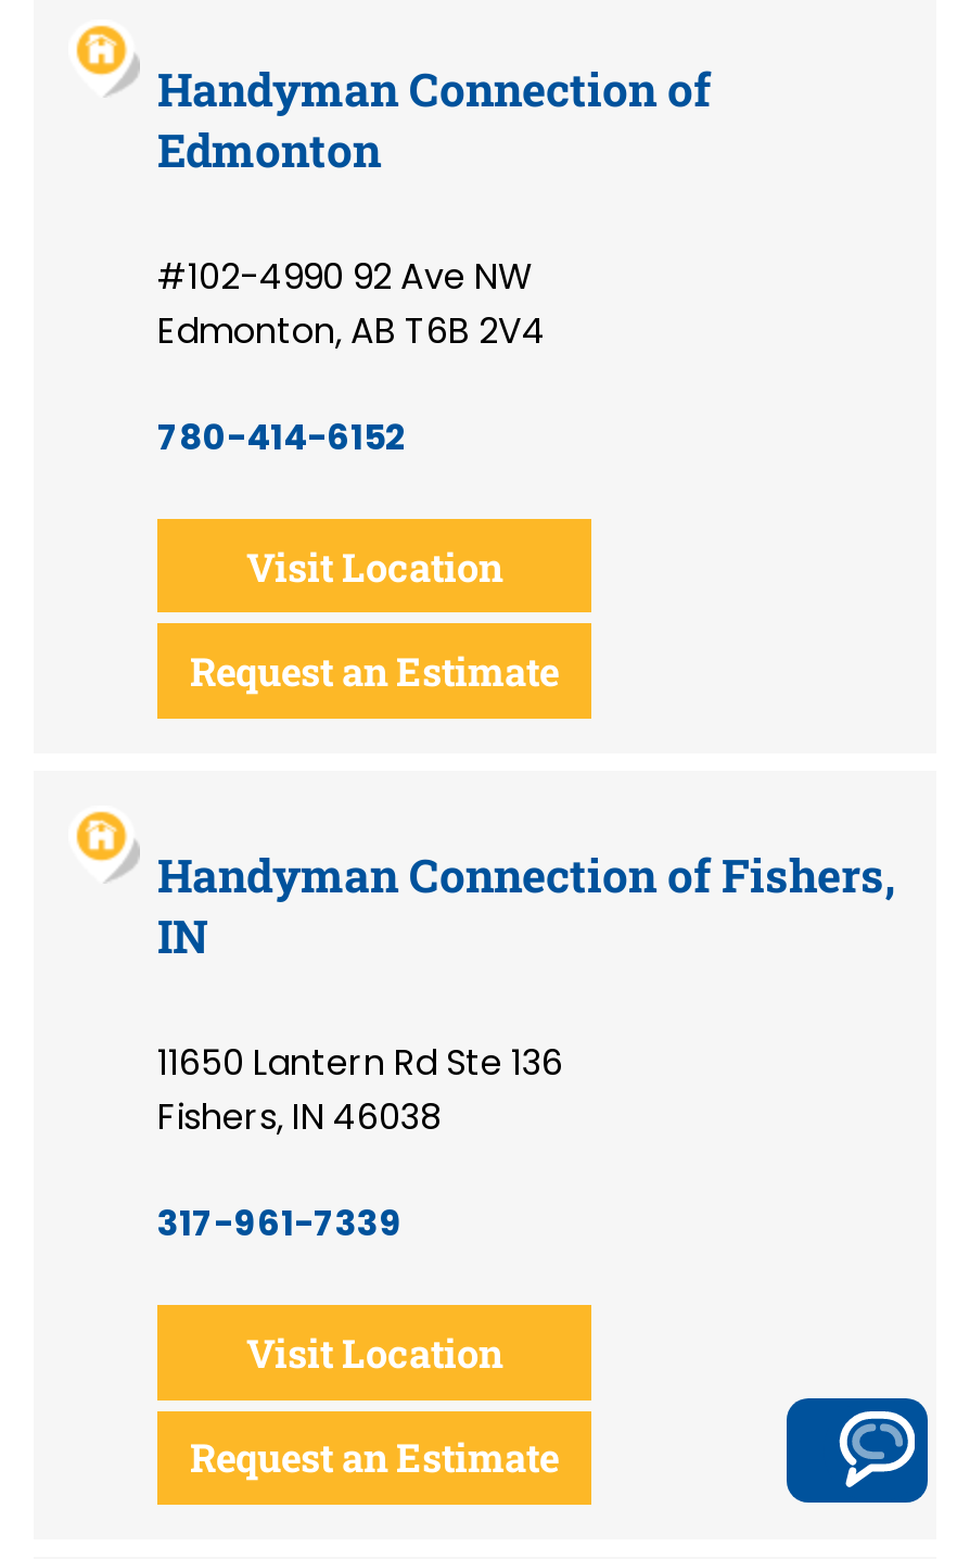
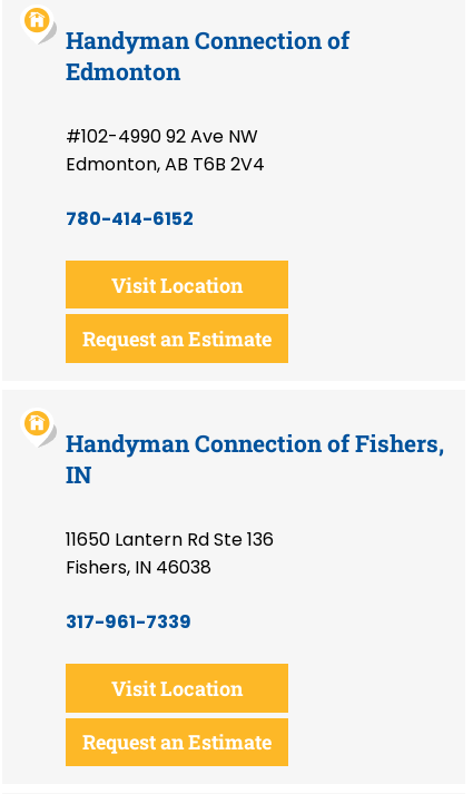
- [image]
